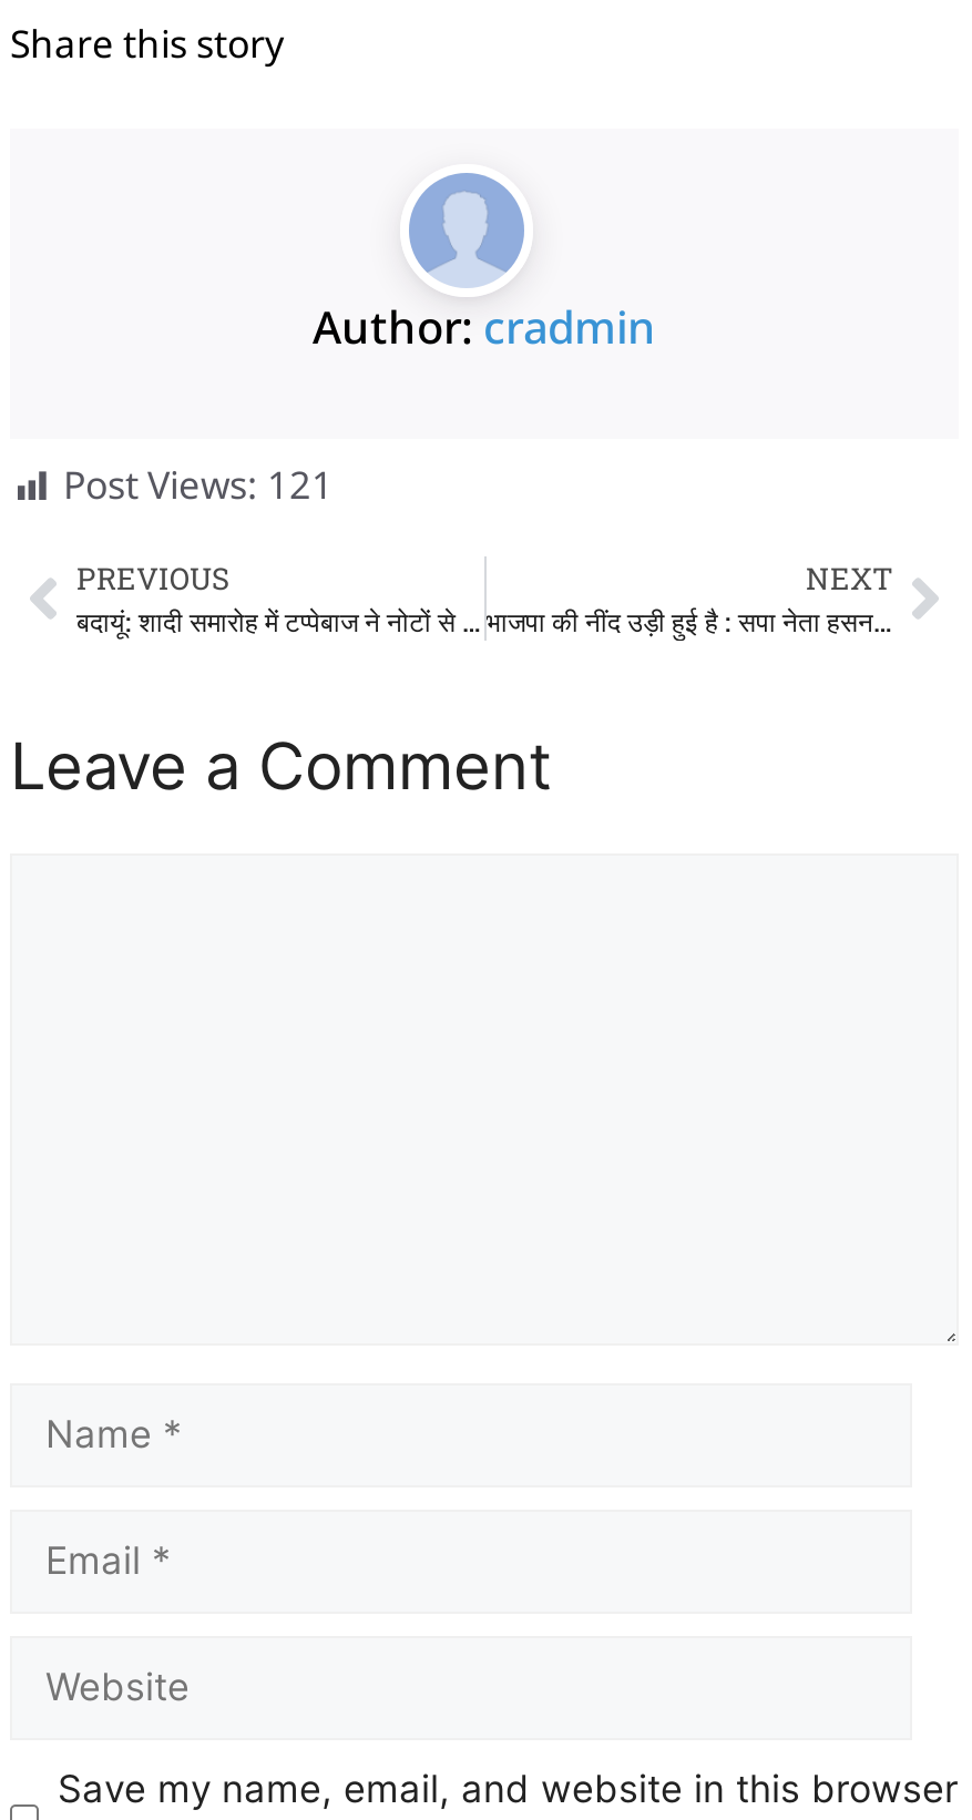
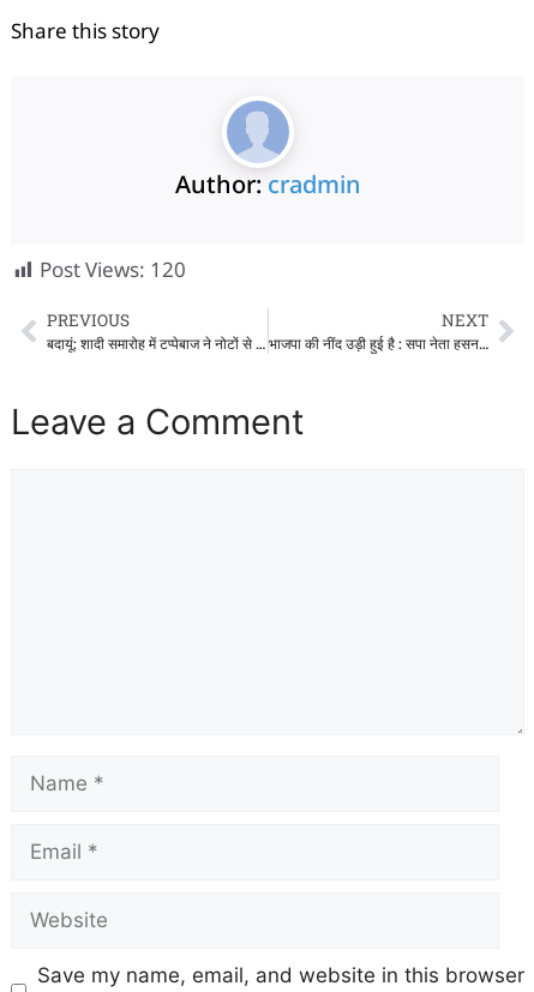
- Post Views: 121
+ Post Views: 120
